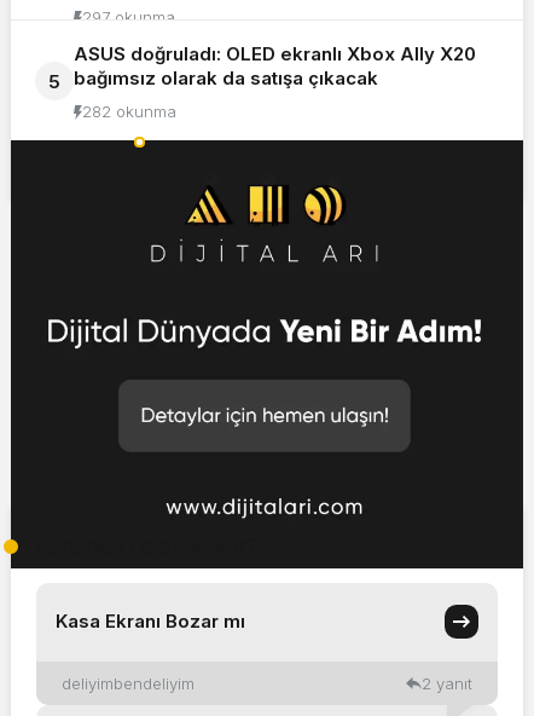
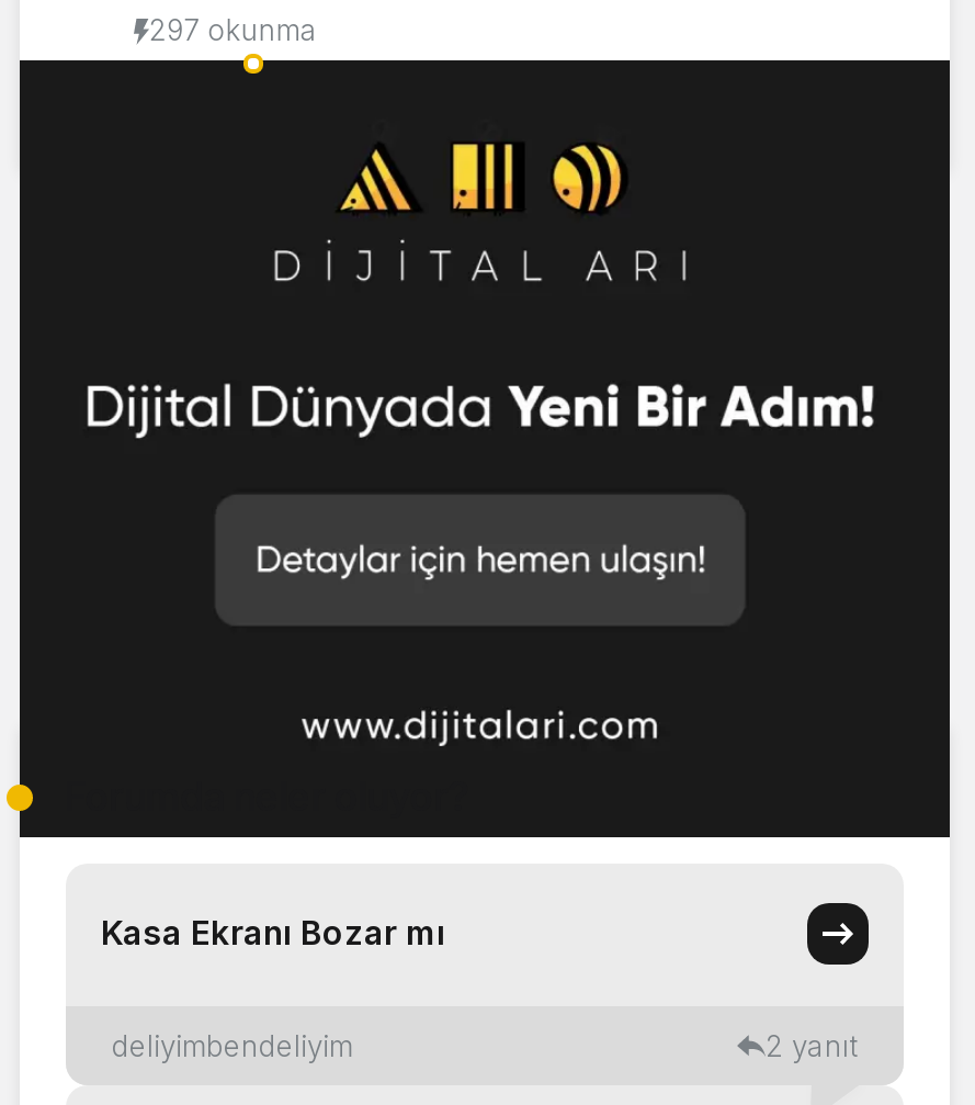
- ASUS doğruladı: OLED ekranlı Xbox Ally X20
- bağımsız olarak da satışa çıkacak
- 282 okunma

- 5
